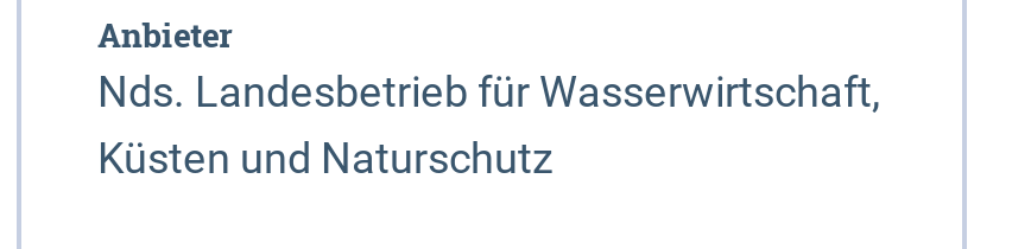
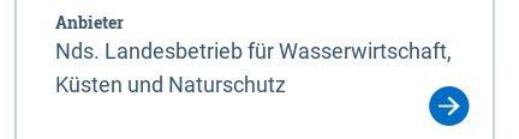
+ [image]
